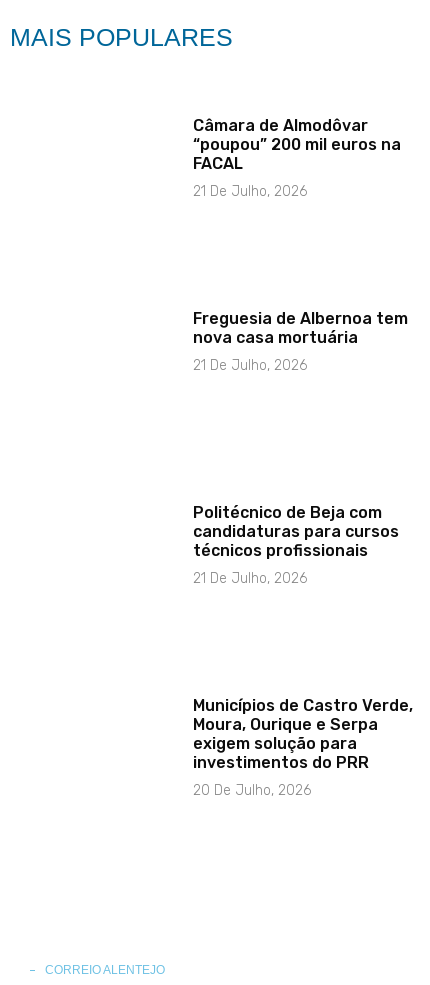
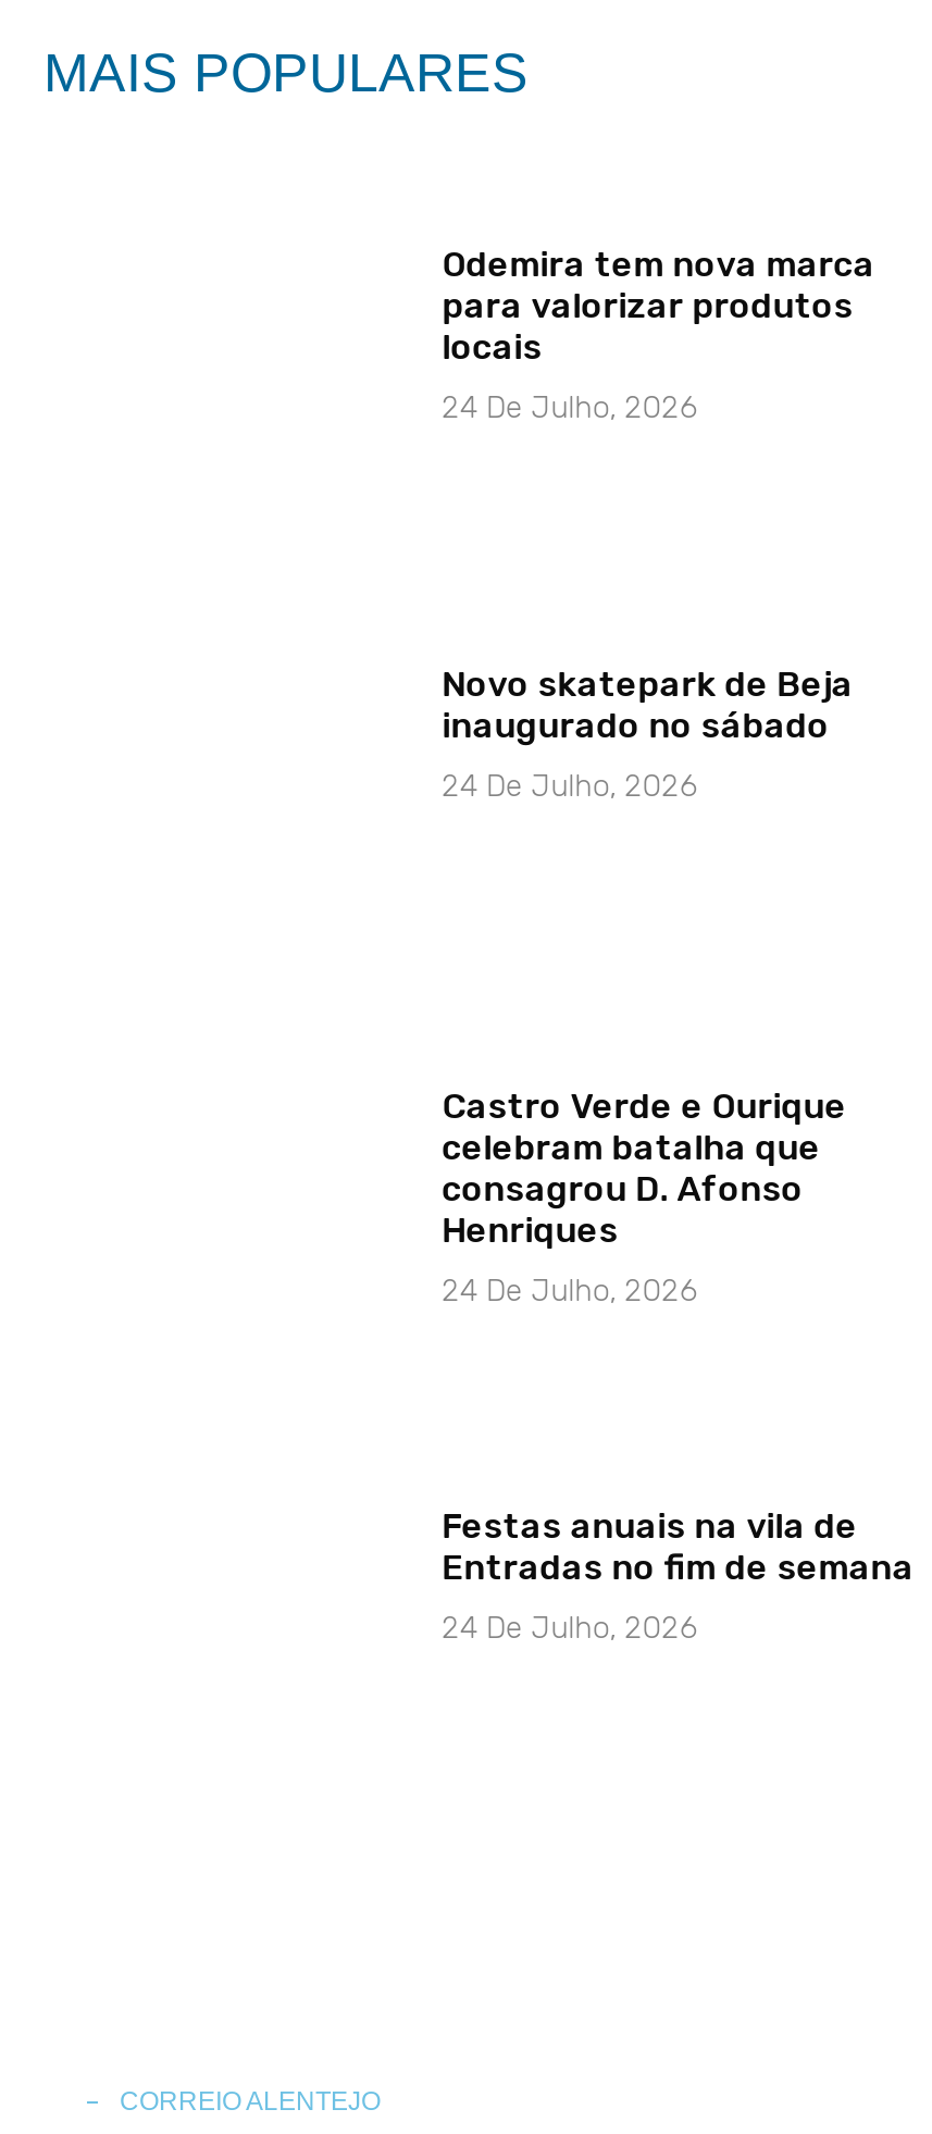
- Câmara de Almodôvar
- “poupou” 200 mil euros na
- FACAL
+ Odemira tem nova marca
+ para valorizar produtos
+ locais

- 21 De Julho, 2026
+ 24 De Julho, 2026

- Freguesia de Albernoa tem
- nova casa mortuária
+ Novo skatepark de Beja
+ inaugurado no sábado

- 21 De Julho, 2026
+ 24 De Julho, 2026

- Politécnico de Beja com
- candidaturas para cursos
- técnicos profissionais
+ Castro Verde e Ourique
+ celebram batalha que
+ consagrou D. Afonso
+ Henriques

- 21 De Julho, 2026
+ 24 De Julho, 2026

- Municípios de Castro Verde,
- Moura, Ourique e Serpa
- exigem solução para
- investimentos do PRR
+ Festas anuais na vila de
+ Entradas no fim de semana

- 20 De Julho, 2026
+ 24 De Julho, 2026
